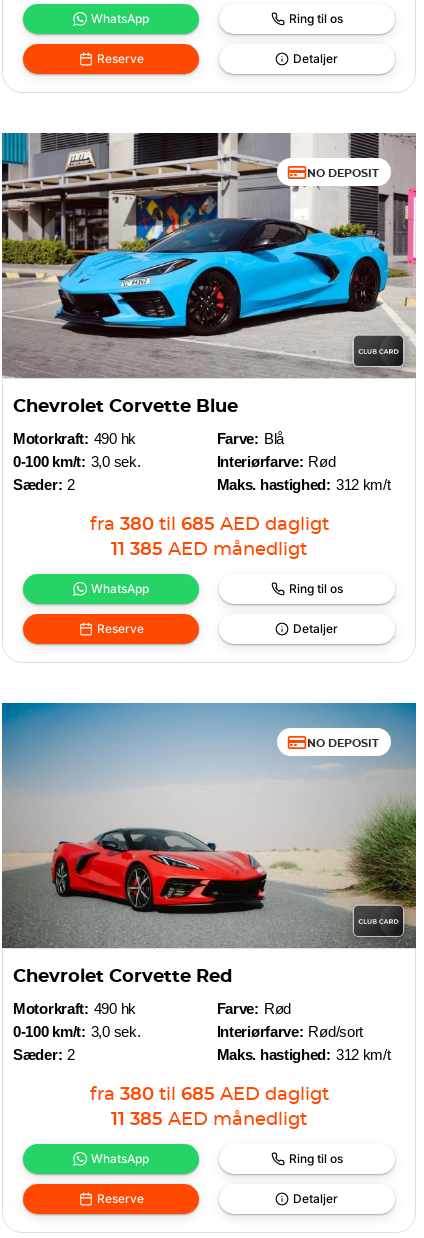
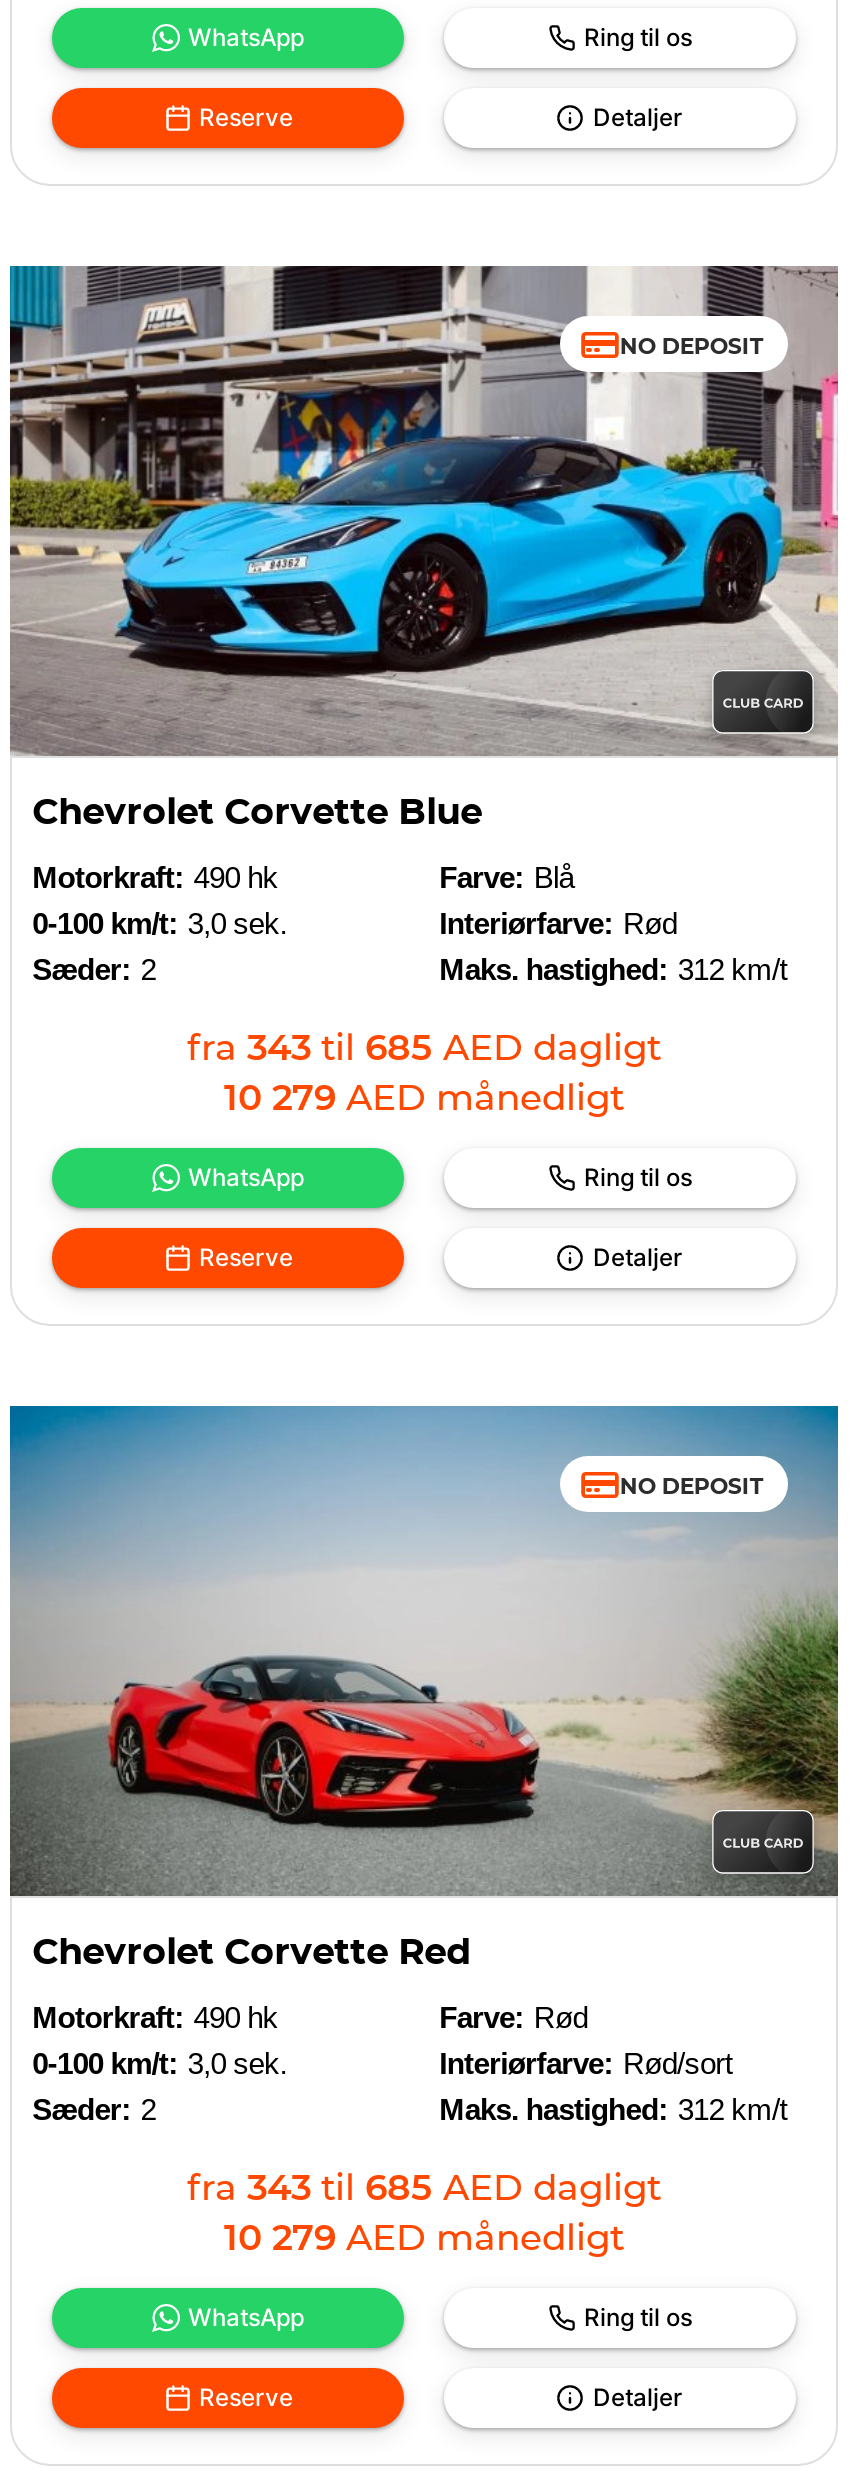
- fra 380 til 685 AED dagligt
+ fra 343 til 685 AED dagligt

- 11 385 AED månedligt
+ 10 279 AED månedligt

- fra 380 til 685 AED dagligt
+ fra 343 til 685 AED dagligt

- 11 385 AED månedligt
+ 10 279 AED månedligt
